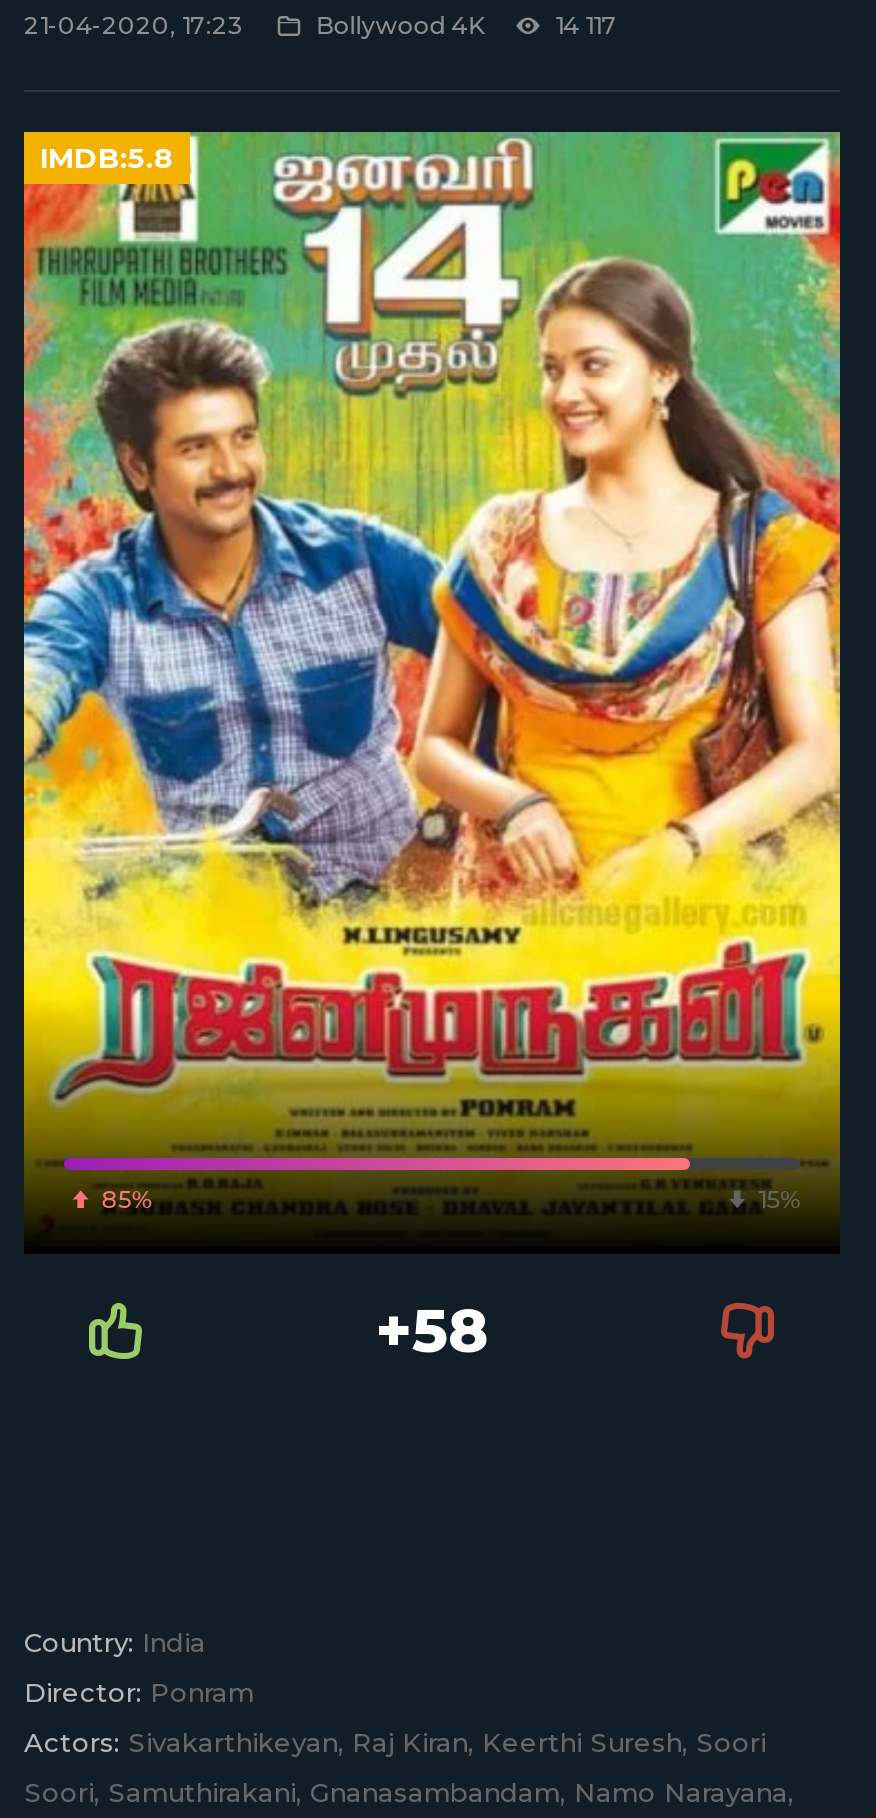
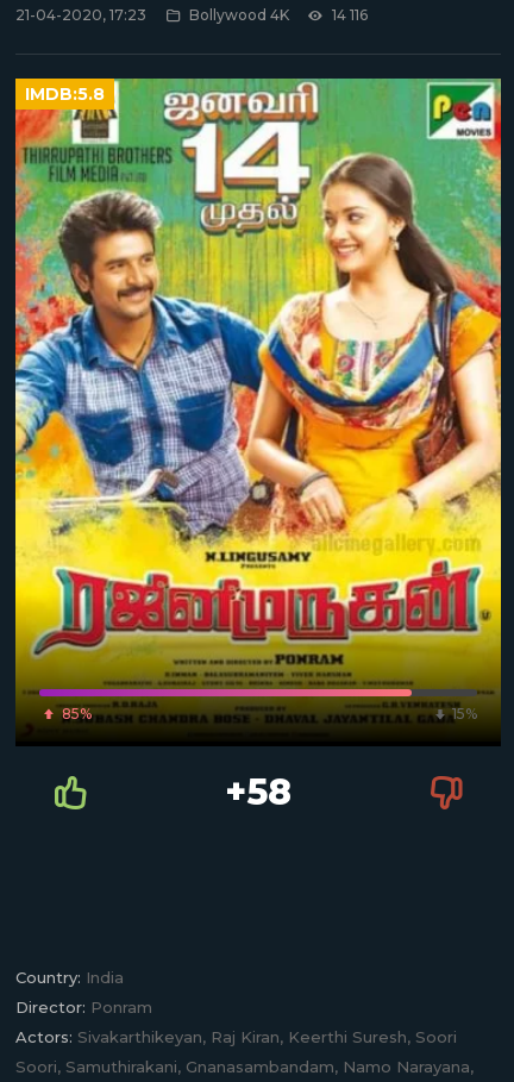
- 14 117
+ 14 116
